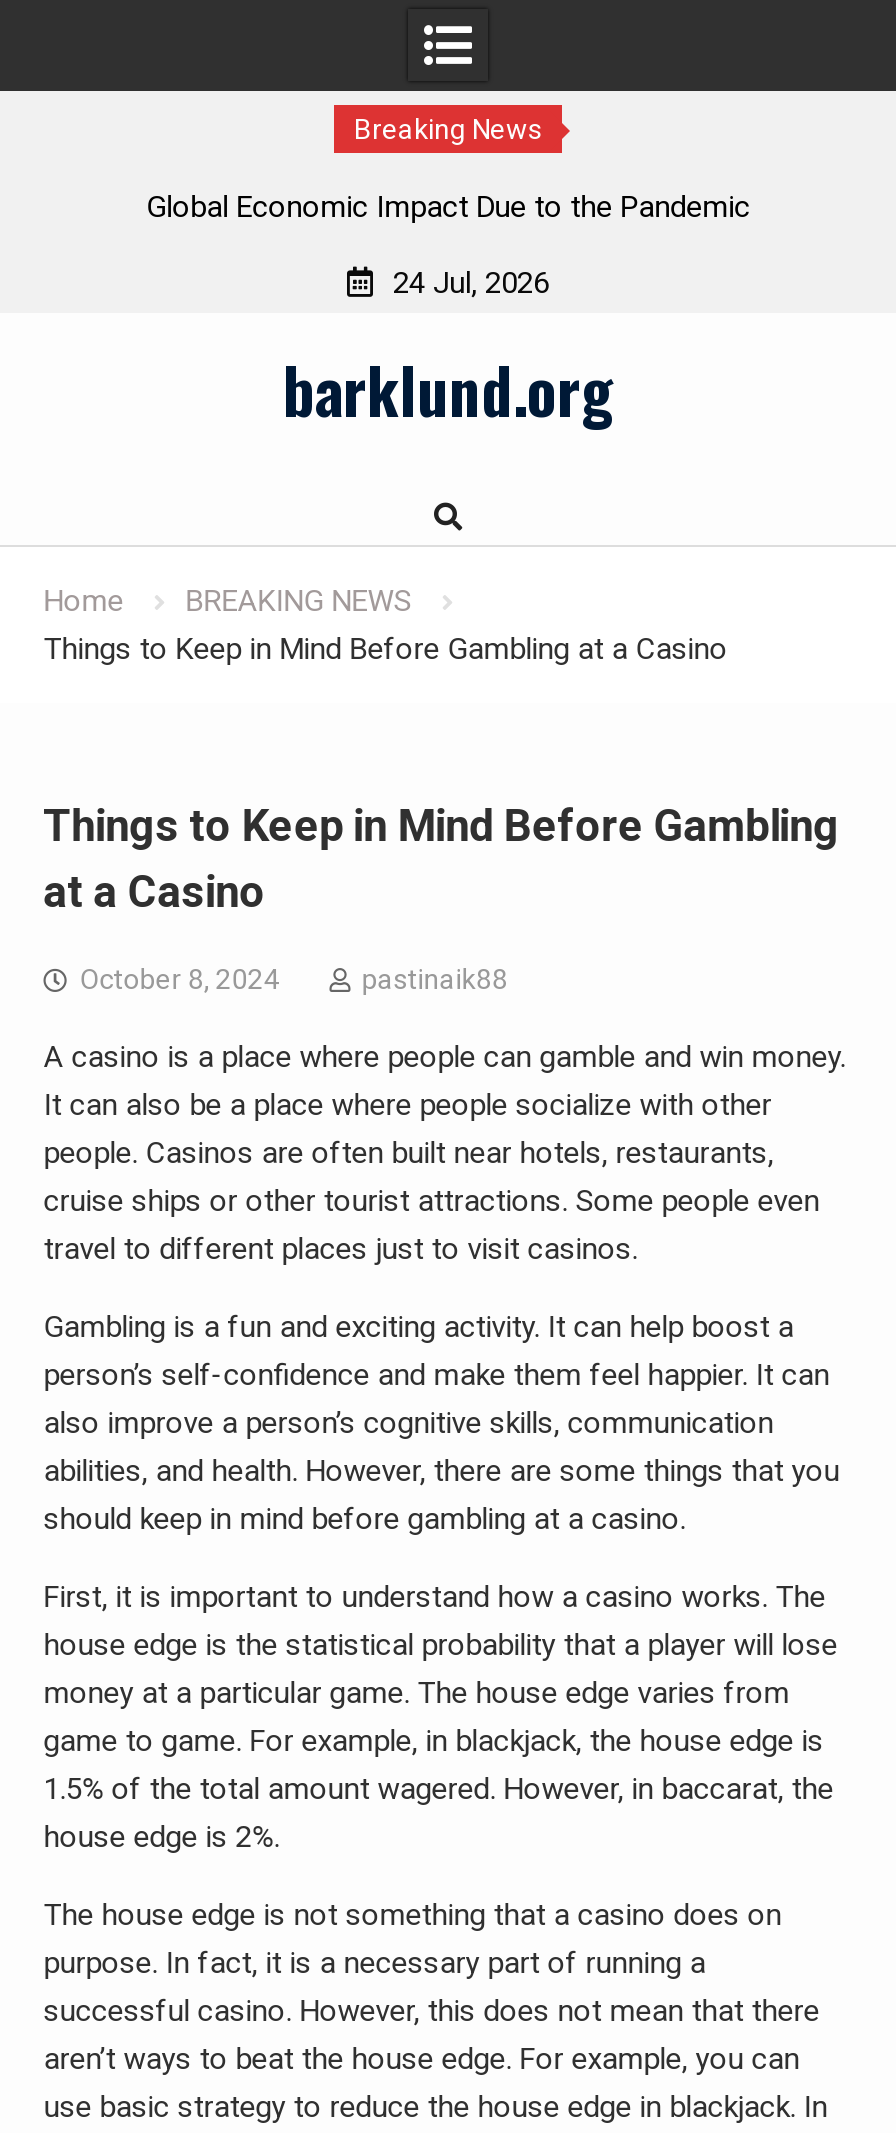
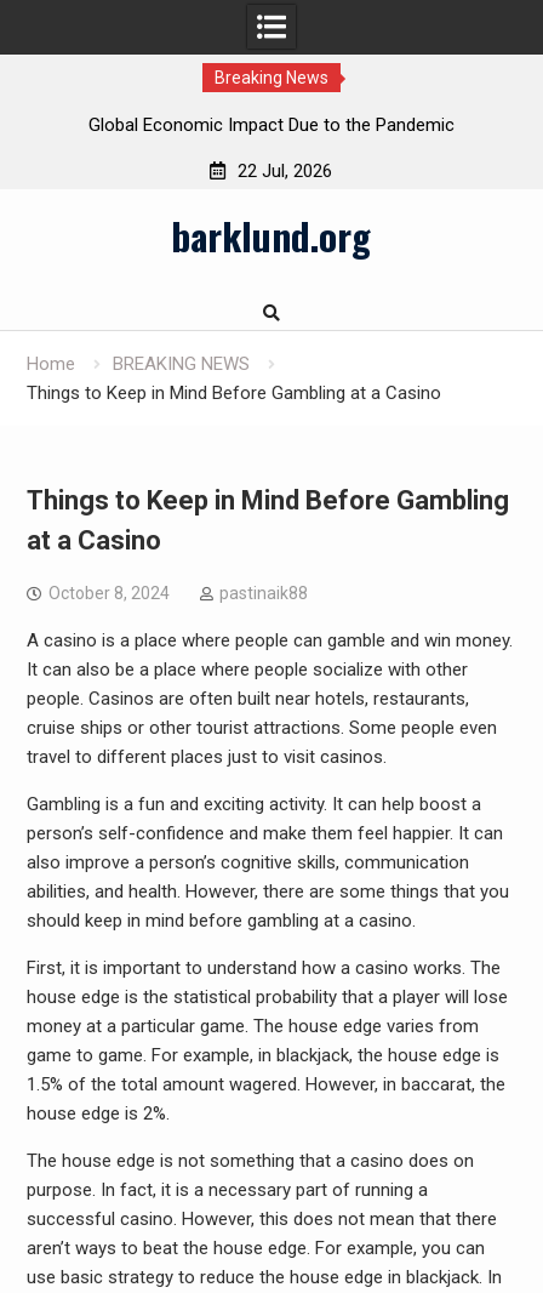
- 24 Jul, 2026
+ 22 Jul, 2026
